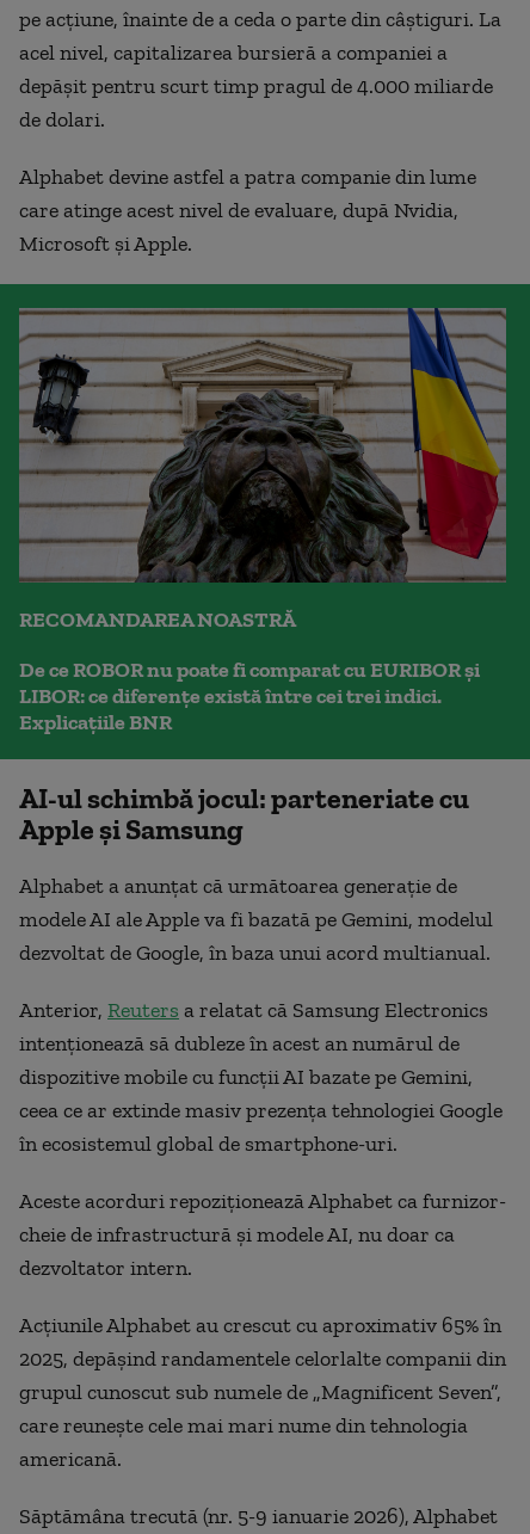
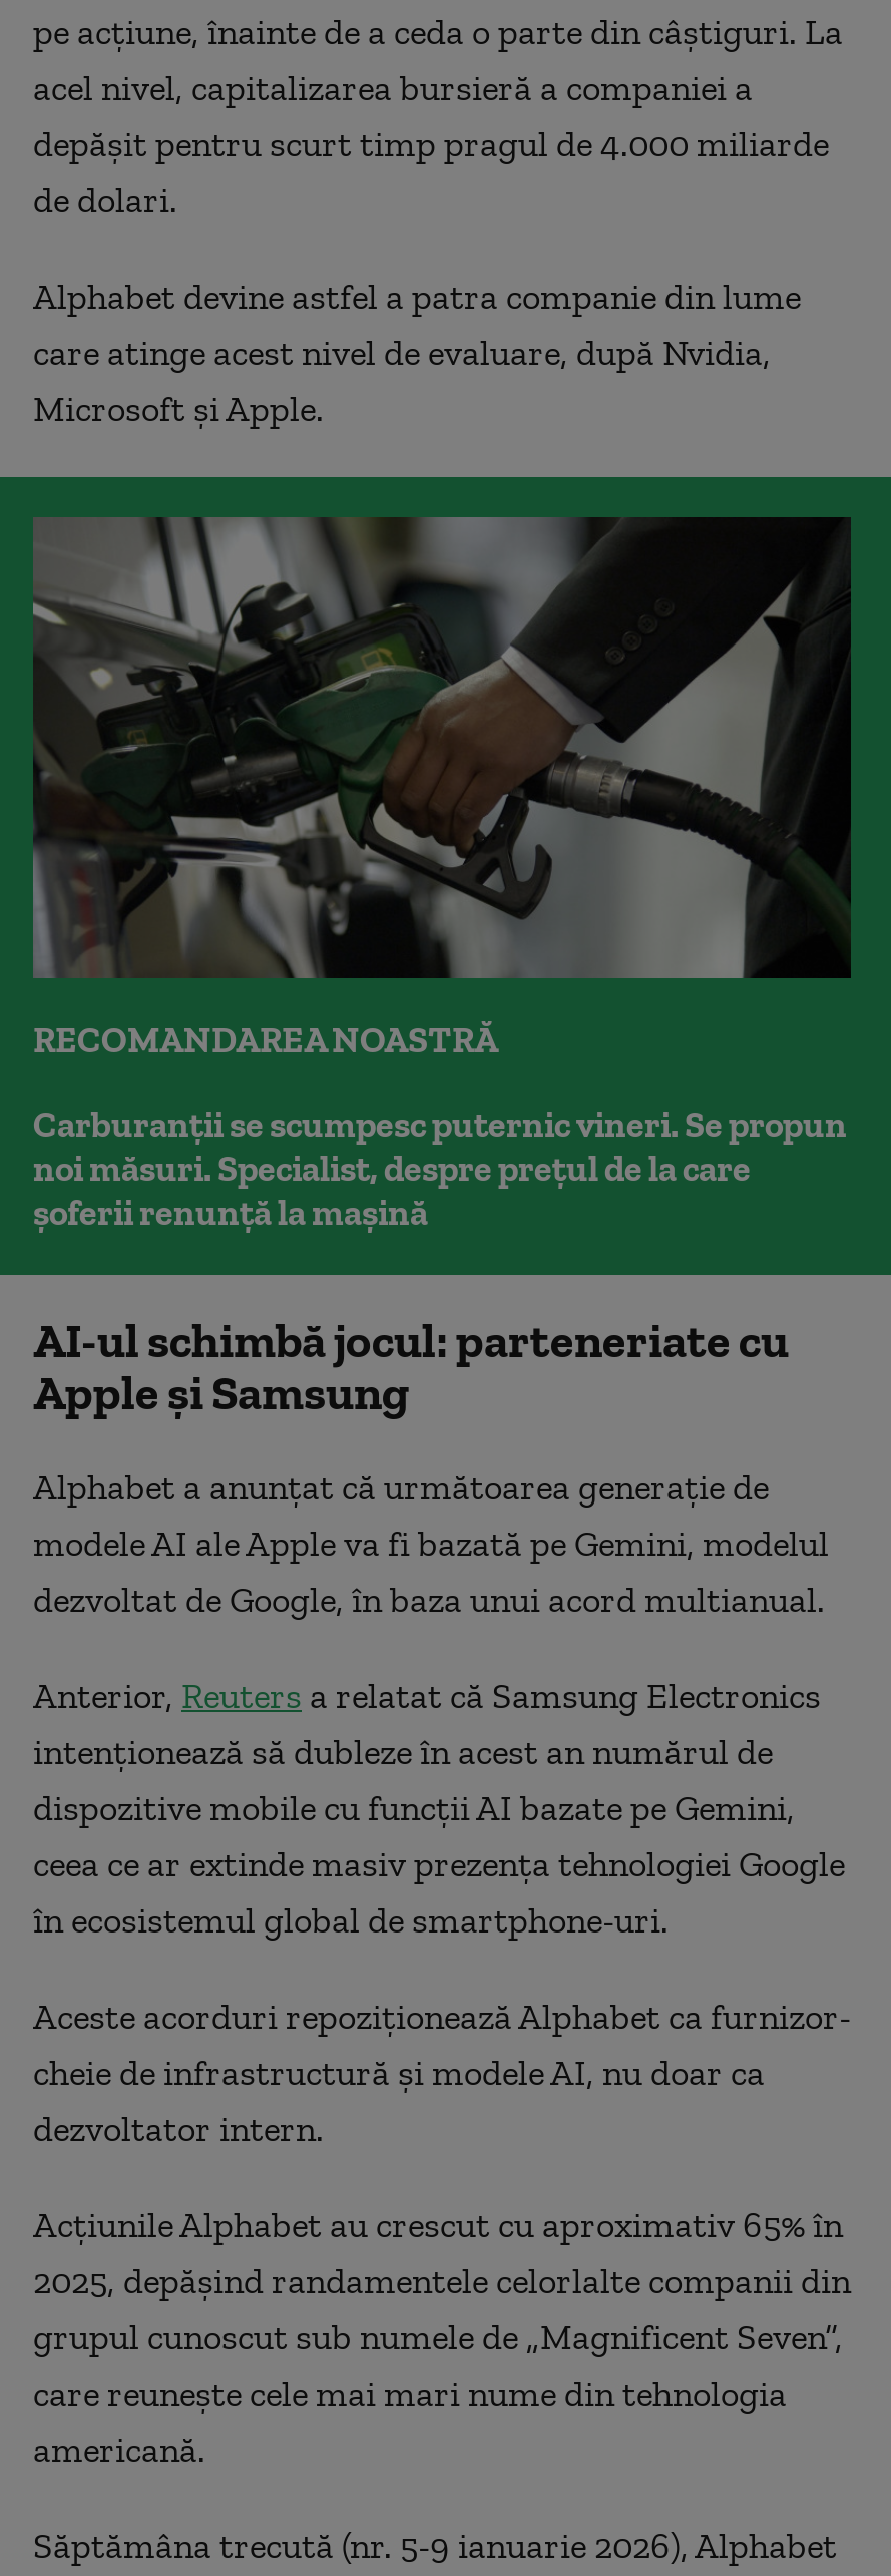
- [image]
+ [image]

- De ce ROBOR nu poate fi comparat cu EURIBOR și
- LIBOR: ce diferențe există între cei trei indici.
- Explicațiile BNR
+ Carburanții se scumpesc puternic vineri. Se propun
+ noi măsuri. Specialist, despre prețul de la care
+ șoferii renunță la mașină
